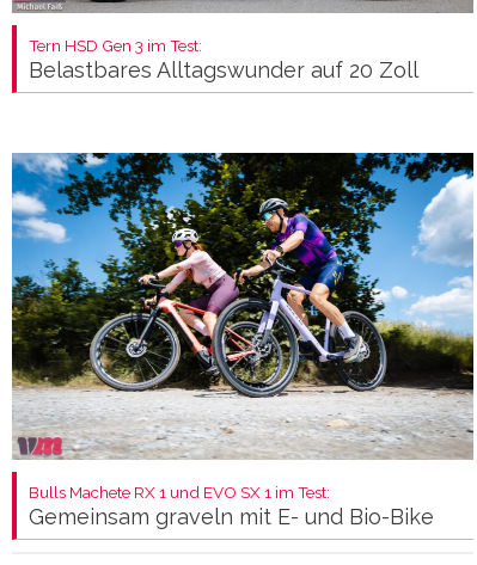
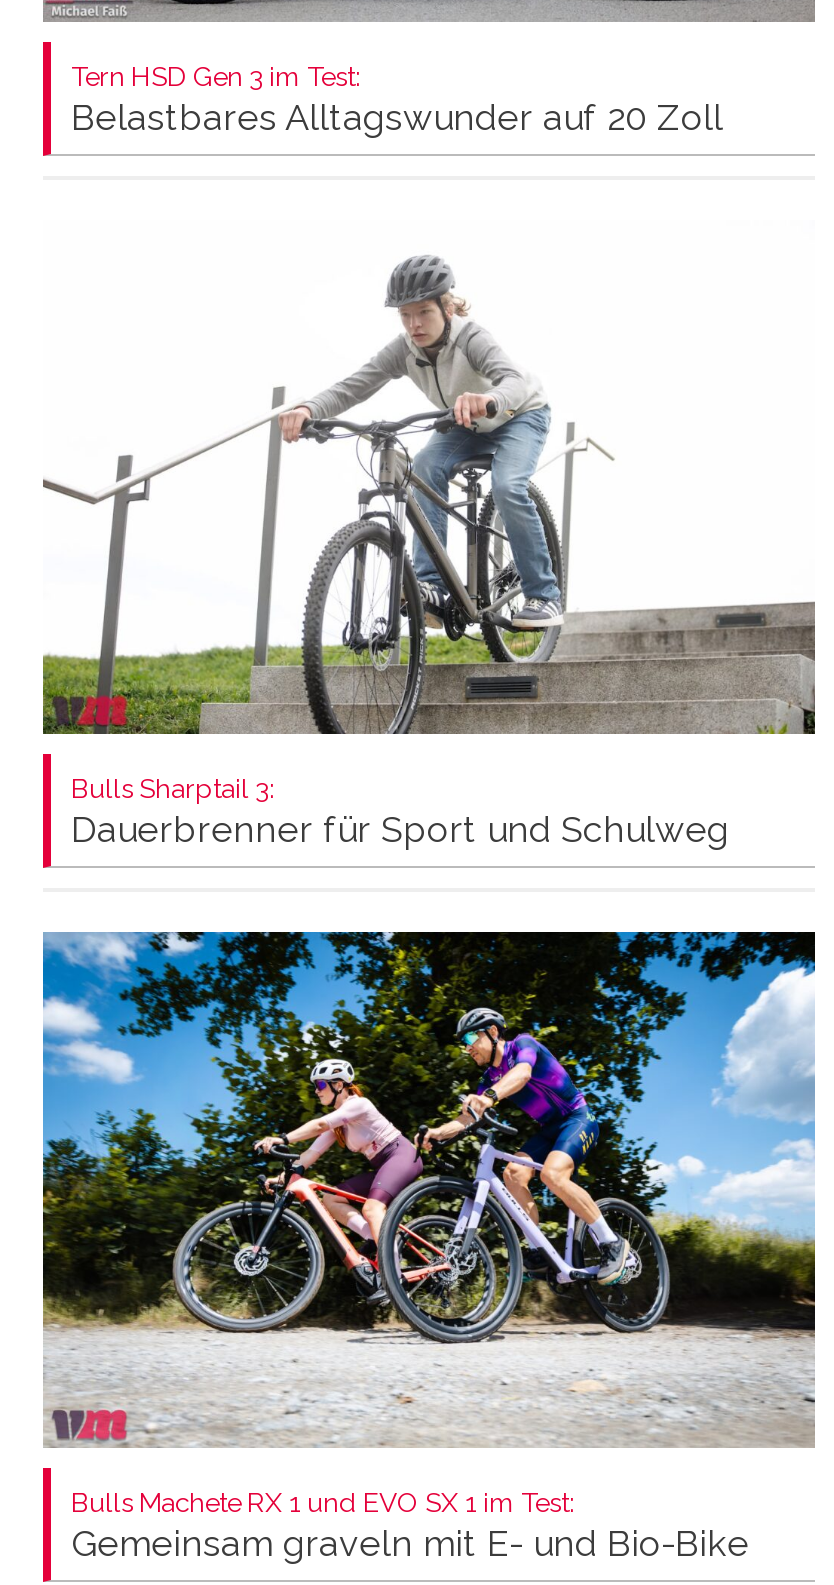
+ [image]
+ Bulls Sharptail 3:
+ Dauerbrenner für Sport und Schulweg
